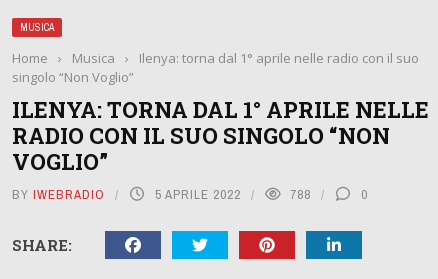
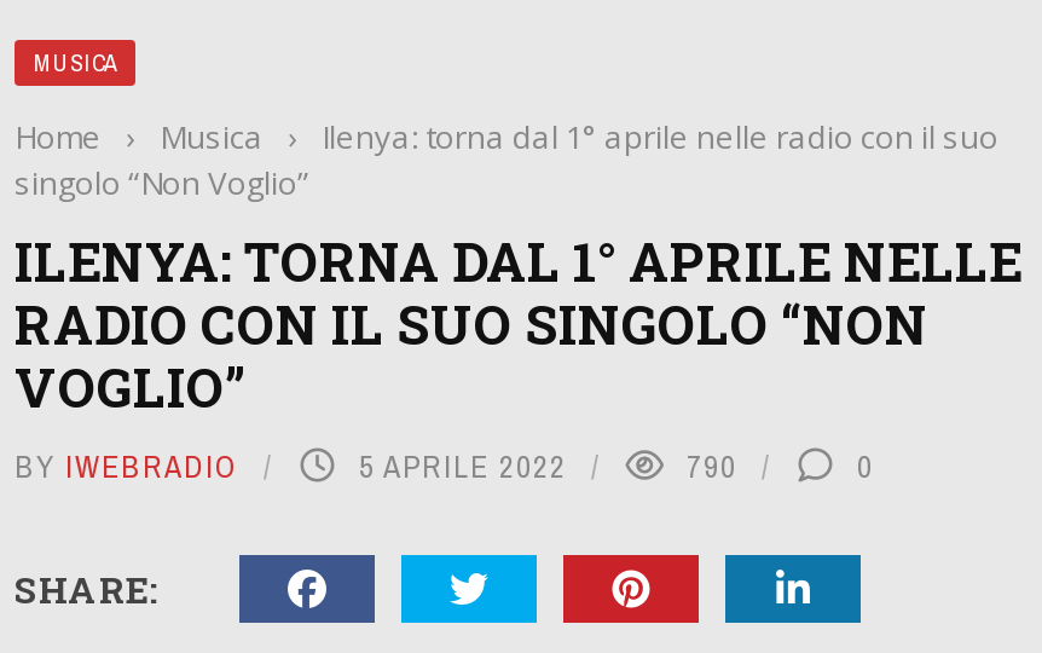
- 788
+ 790
